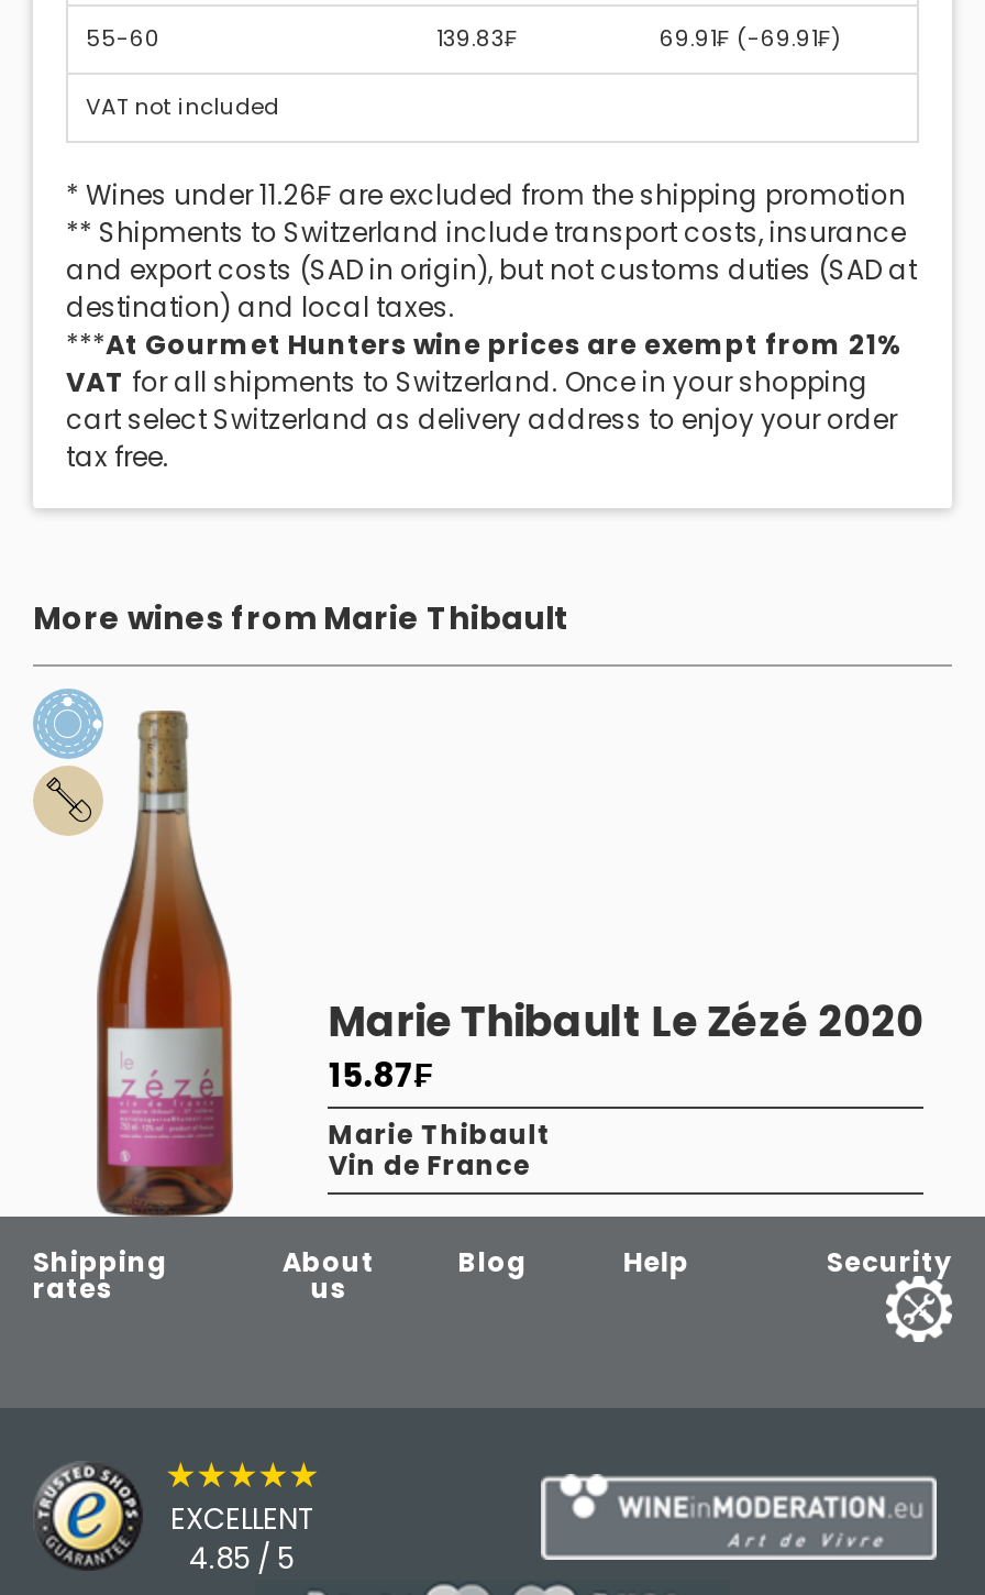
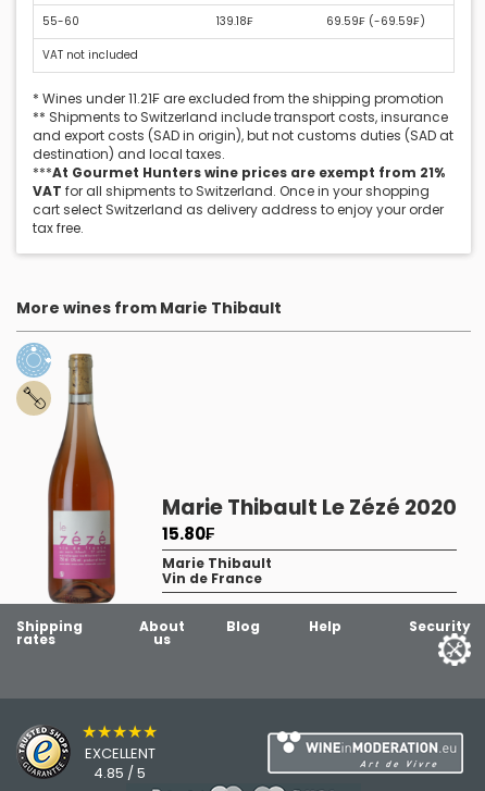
- 139.83₣
+ 139.18₣

- 69.91₣ (-69.91₣)
+ 69.59₣ (-69.59₣)

- * Wines under 11.26₣ are excluded from the shipping promotion
+ * Wines under 11.21₣ are excluded from the shipping promotion

- 15.87₣
+ 15.80₣
